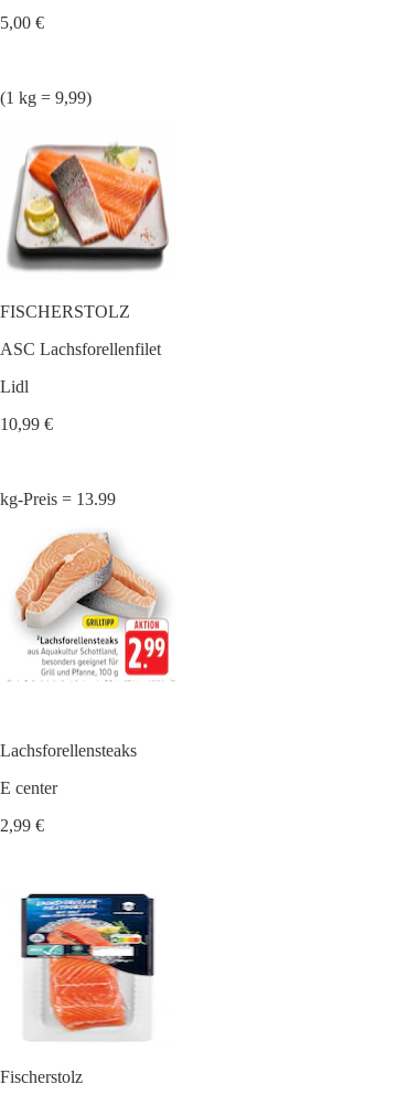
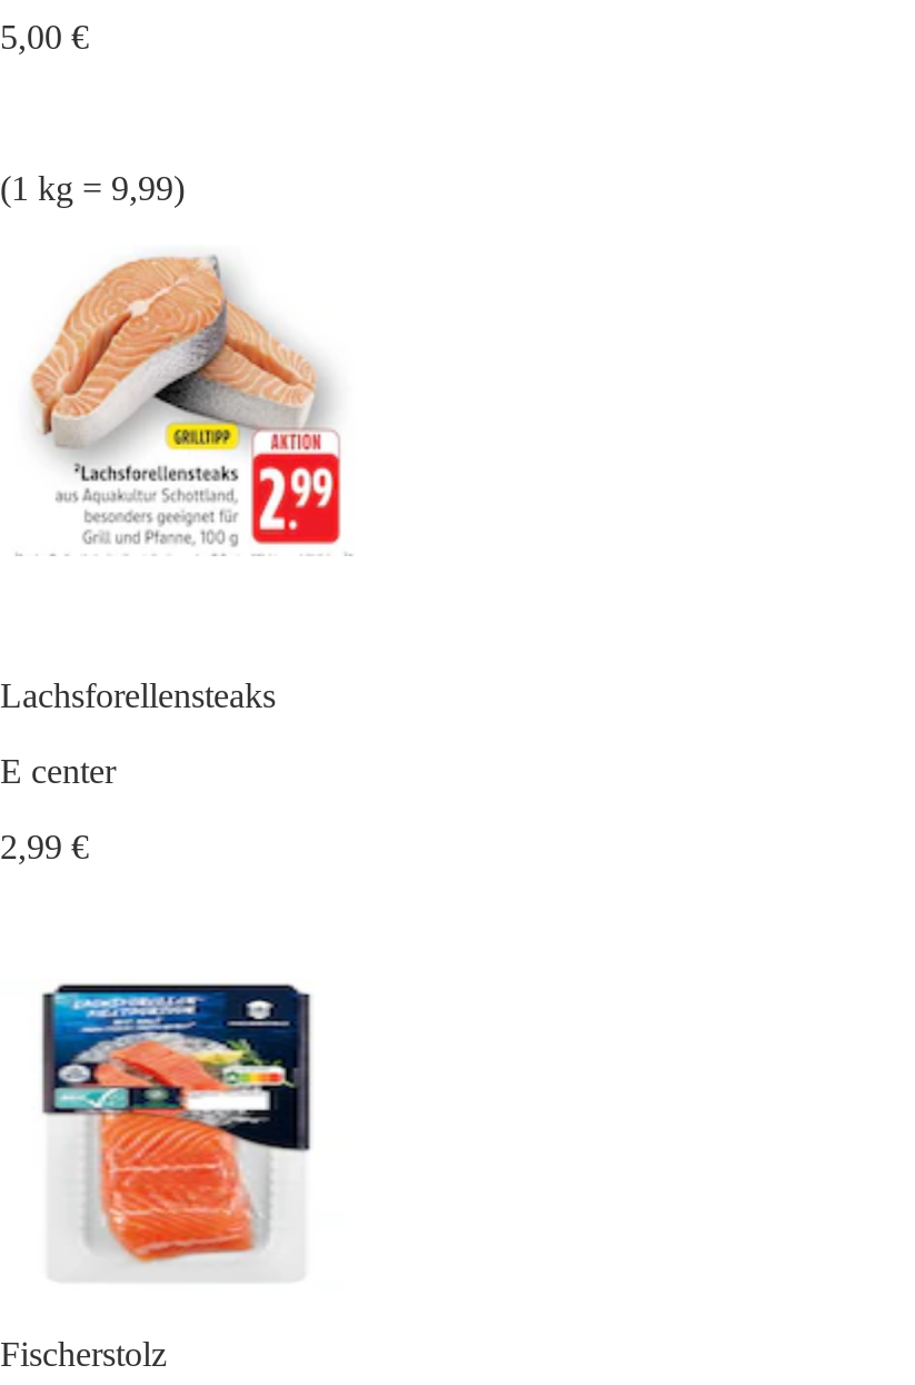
- [image]
- FISCHERSTOLZ
- ASC Lachsforellenfilet
- Lidl
- 10,99 €

- kg-Preis = 13.99
